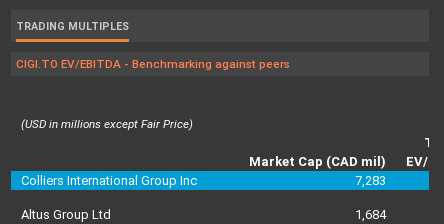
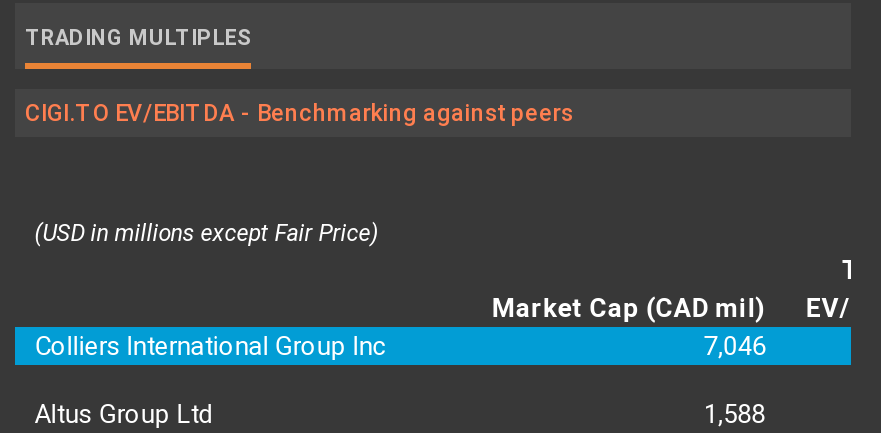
- 7,283
+ 7,046

- 1,684
+ 1,588
